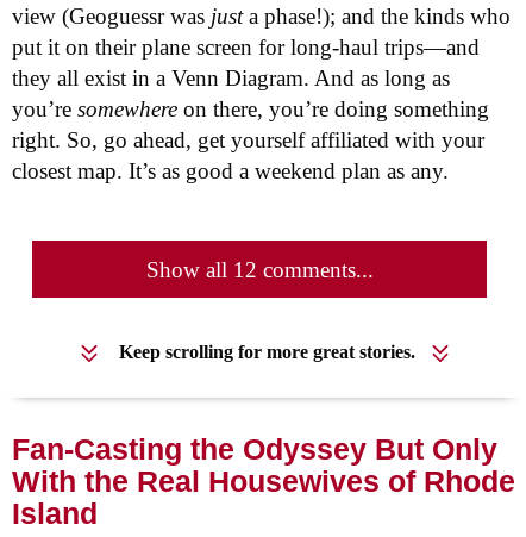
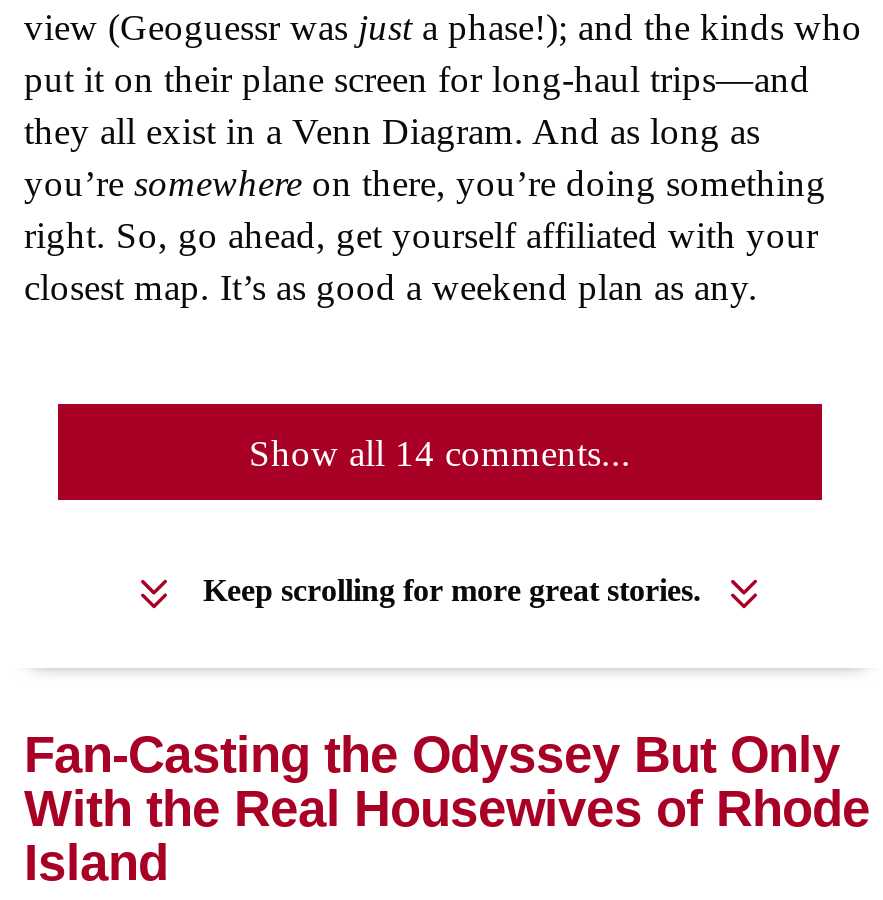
- Show all 12 comments...
+ Show all 14 comments...
